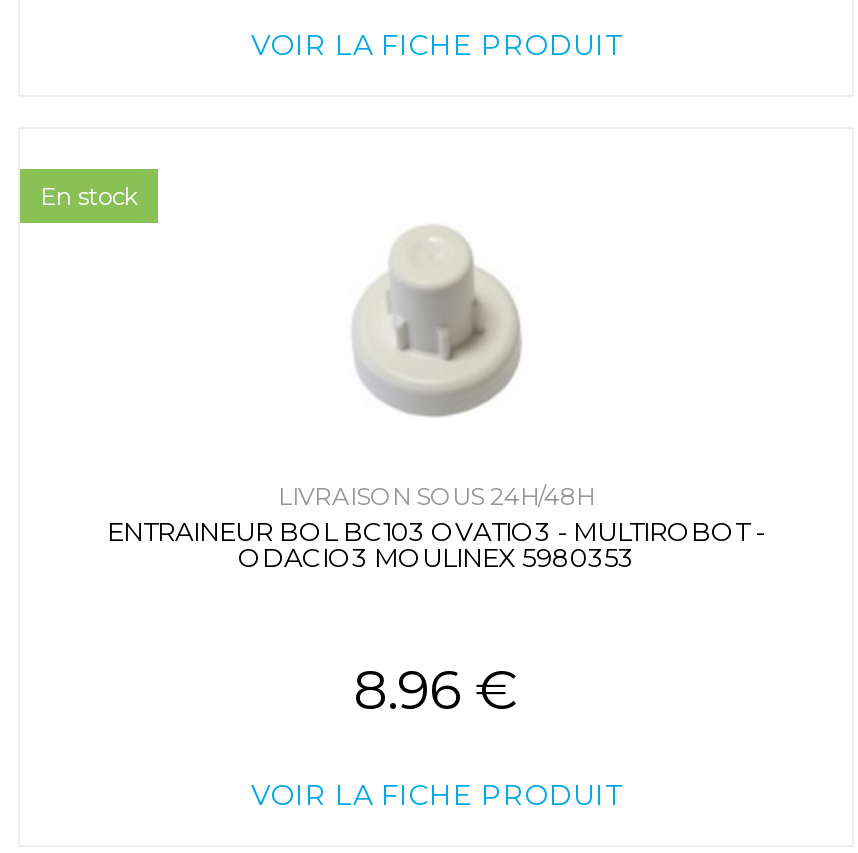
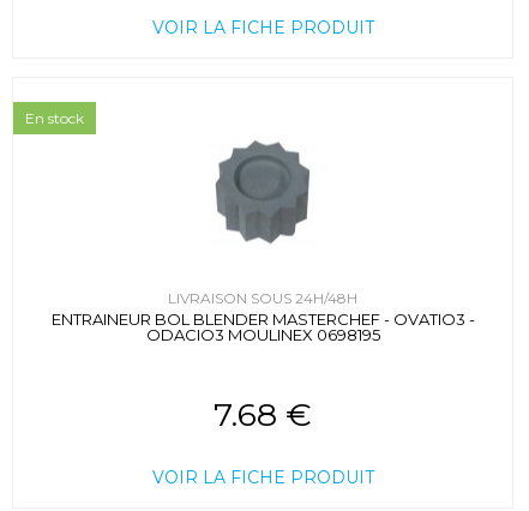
- [image]
+ [image]

- ENTRAINEUR BOL BC103 OVATIO3 - MULTIROBOT -
+ ENTRAINEUR BOL BLENDER MASTERCHEF - OVATIO3 -

- ODACIO3 MOULINEX 5980353
+ ODACIO3 MOULINEX 0698195

- 8.96 €
+ 7.68 €
